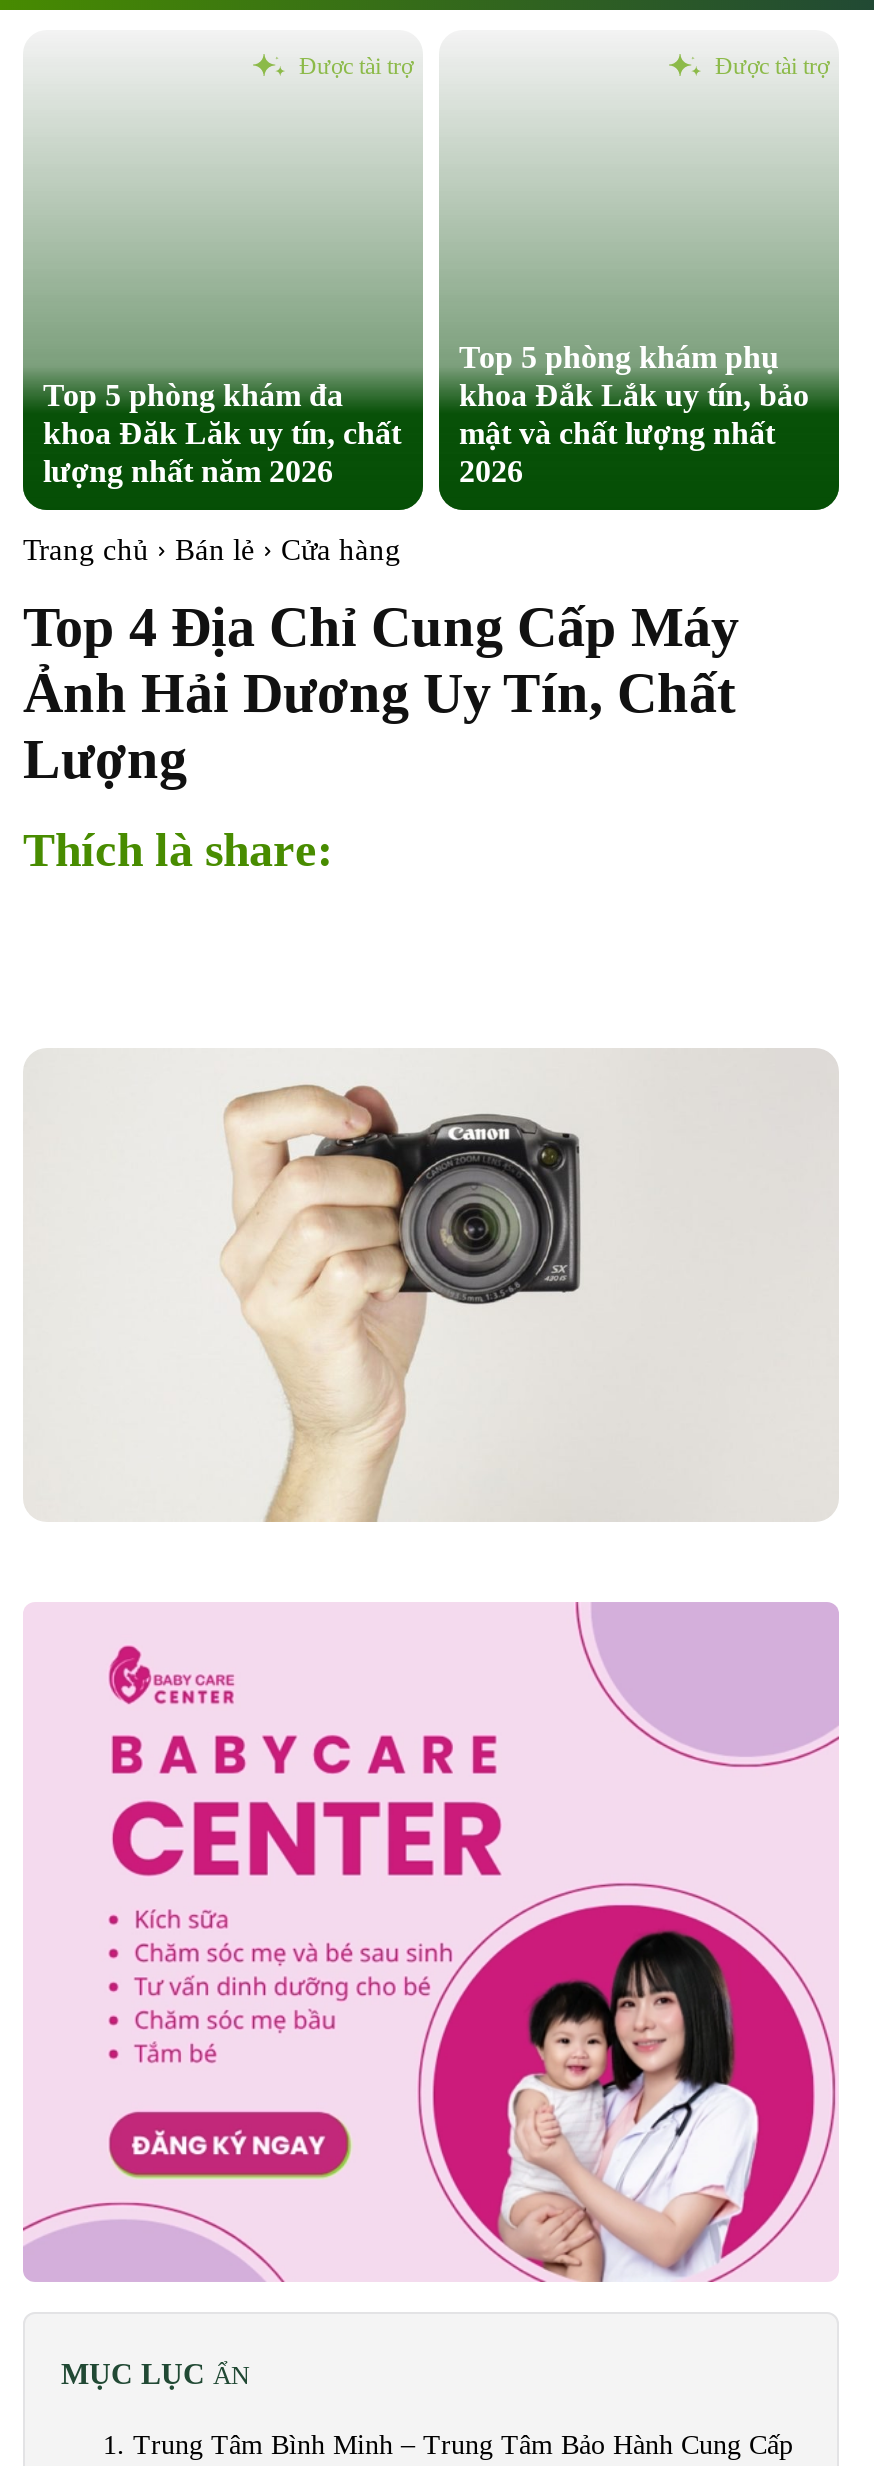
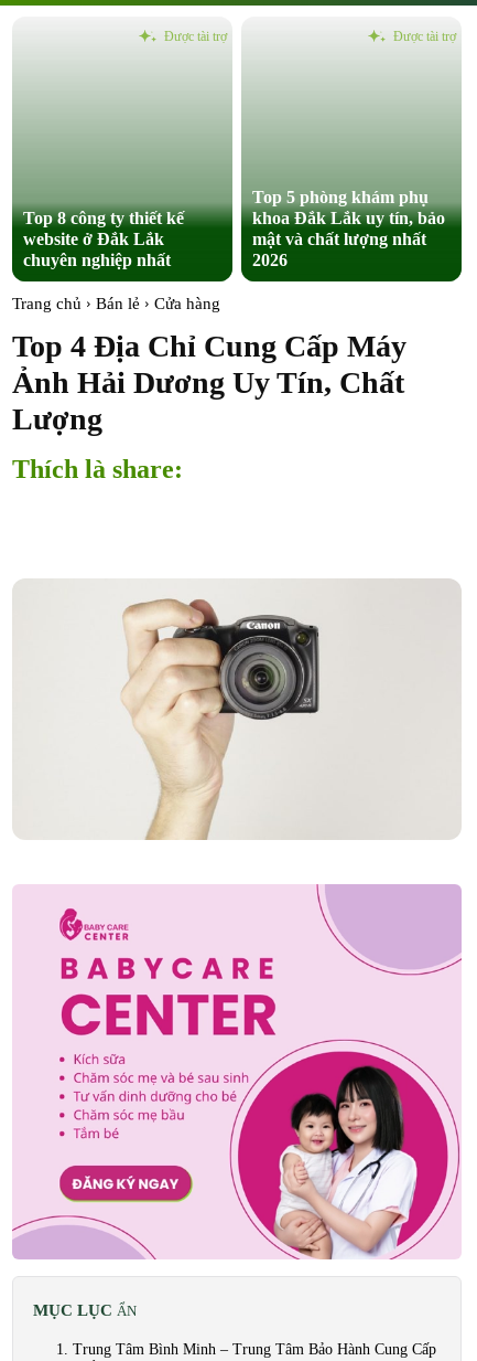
- Top 5 phòng khám đa
- khoa Đăk Lăk uy tín, chất
- lượng nhất năm 2026
+ Top 8 công ty thiết kế
+ website ở Đắk Lắk
+ chuyên nghiệp nhất
